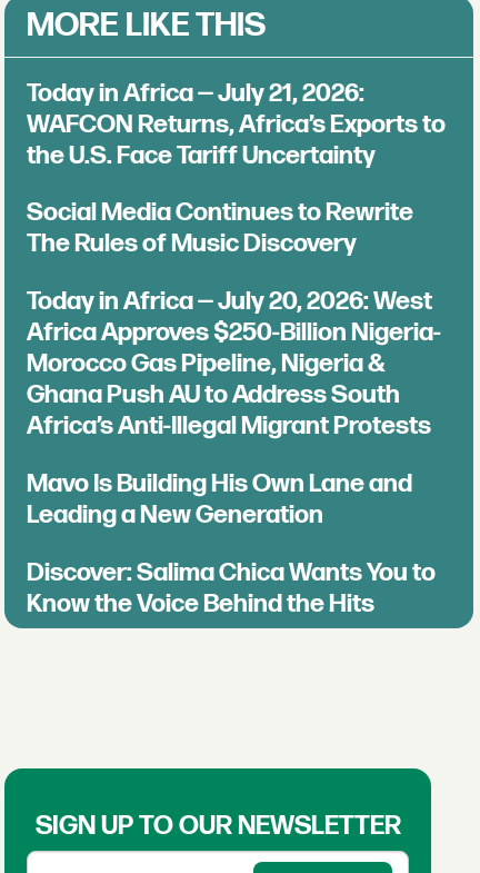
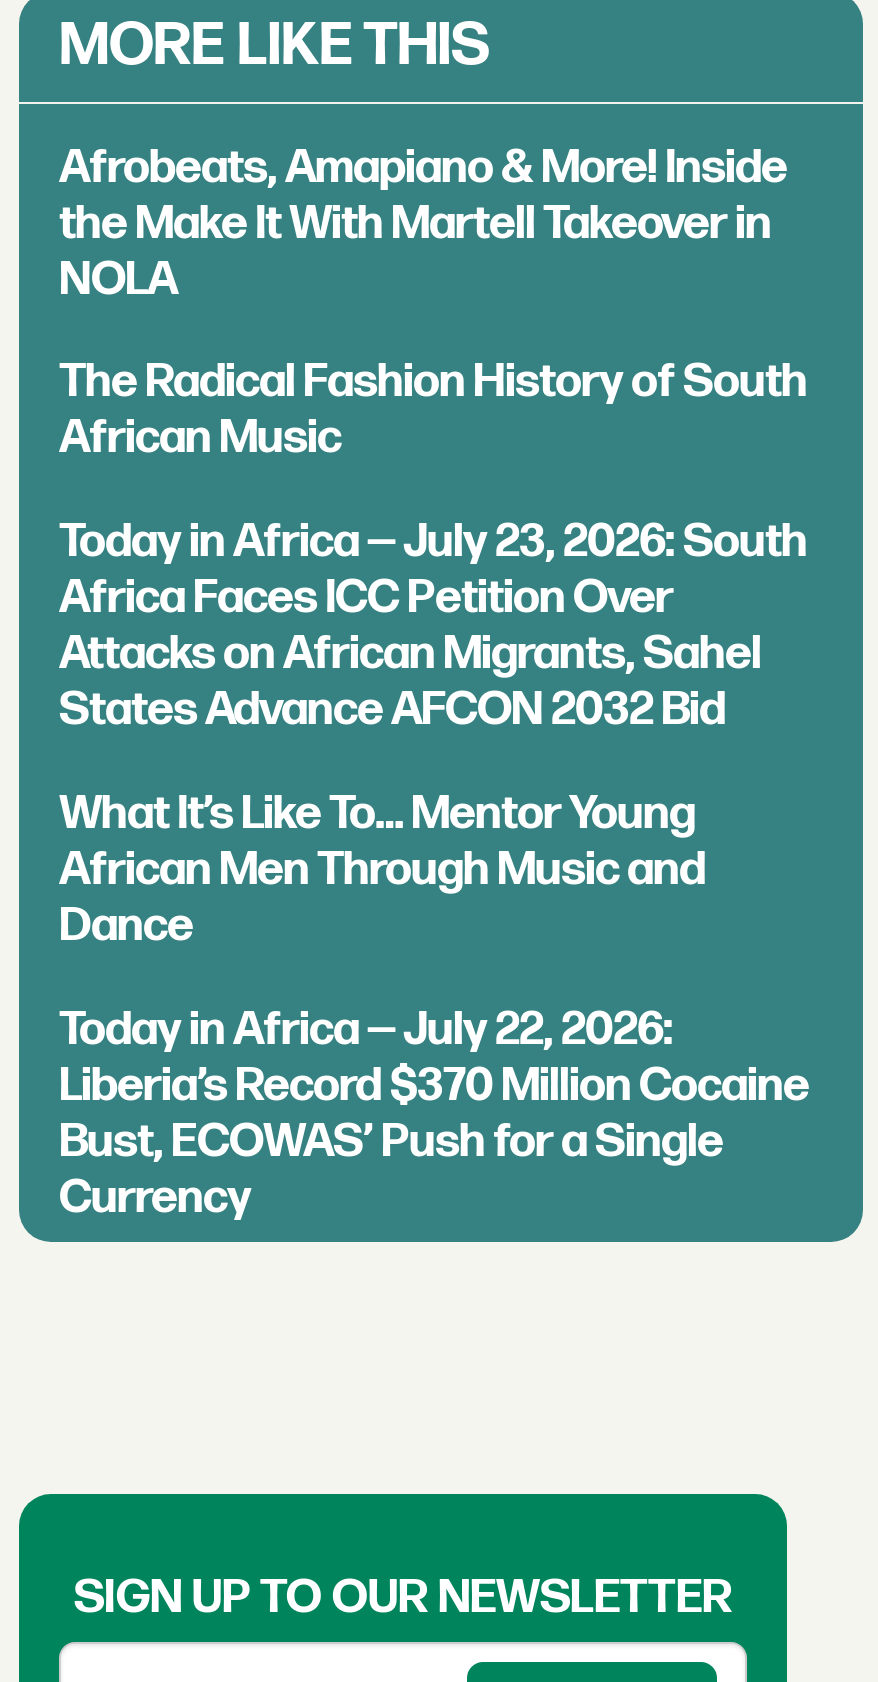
- Today in Africa — July 21, 2026:
- WAFCON Returns, Africa’s Exports to
- the U.S. Face Tariff Uncertainty
+ Afrobeats, Amapiano & More! Inside
+ the Make It With Martell Takeover in
+ NOLA

- Social Media Continues to Rewrite
- The Rules of Music Discovery
+ The Radical Fashion History of South
+ African Music

- Today in Africa — July 20, 2026: West
- Africa Approves $250-Billion Nigeria-
- Morocco Gas Pipeline, Nigeria &
- Ghana Push AU to Address South
- Africa’s Anti-Illegal Migrant Protests
+ Today in Africa — July 23, 2026: South
+ Africa Faces ICC Petition Over
+ Attacks on African Migrants, Sahel
+ States Advance AFCON 2032 Bid

- Mavo Is Building His Own Lane and
- Leading a New Generation
+ What It’s Like To… Mentor Young
+ African Men Through Music and
+ Dance

- Discover: Salima Chica Wants You to
- Know the Voice Behind the Hits
+ Today in Africa — July 22, 2026:
+ Liberia’s Record $370 Million Cocaine
+ Bust, ECOWAS’ Push for a Single
+ Currency
